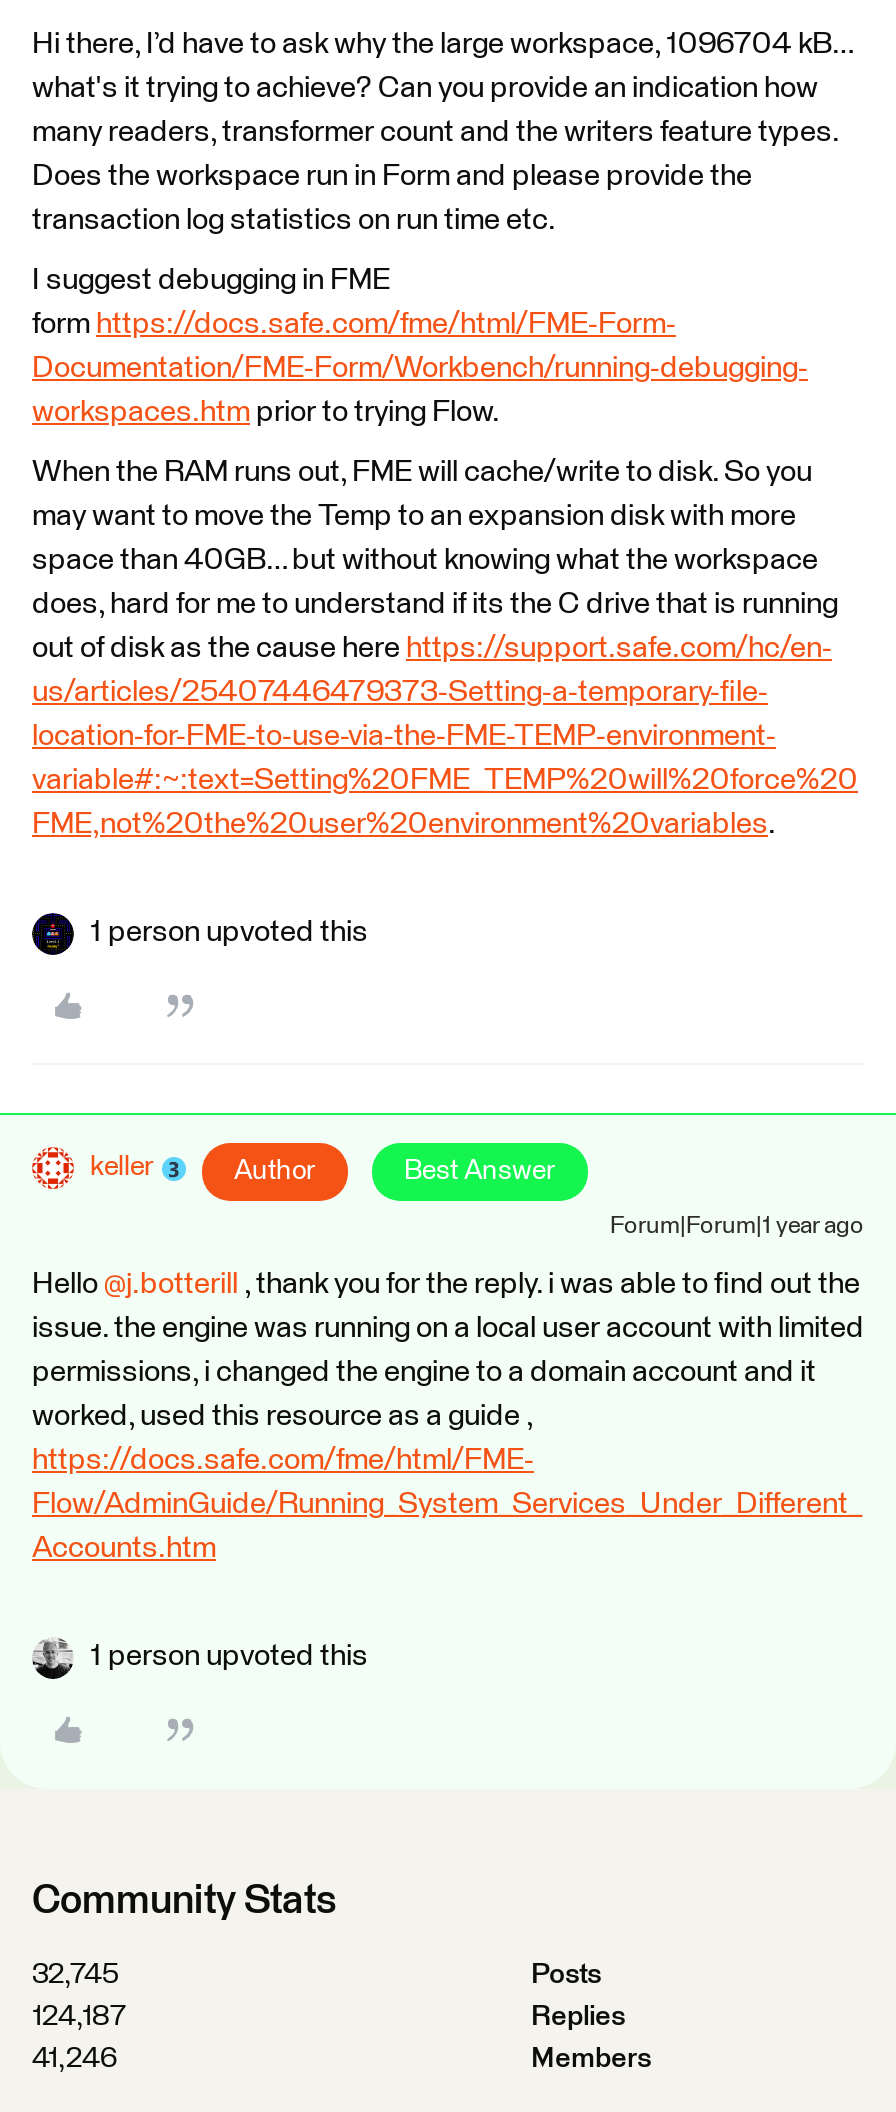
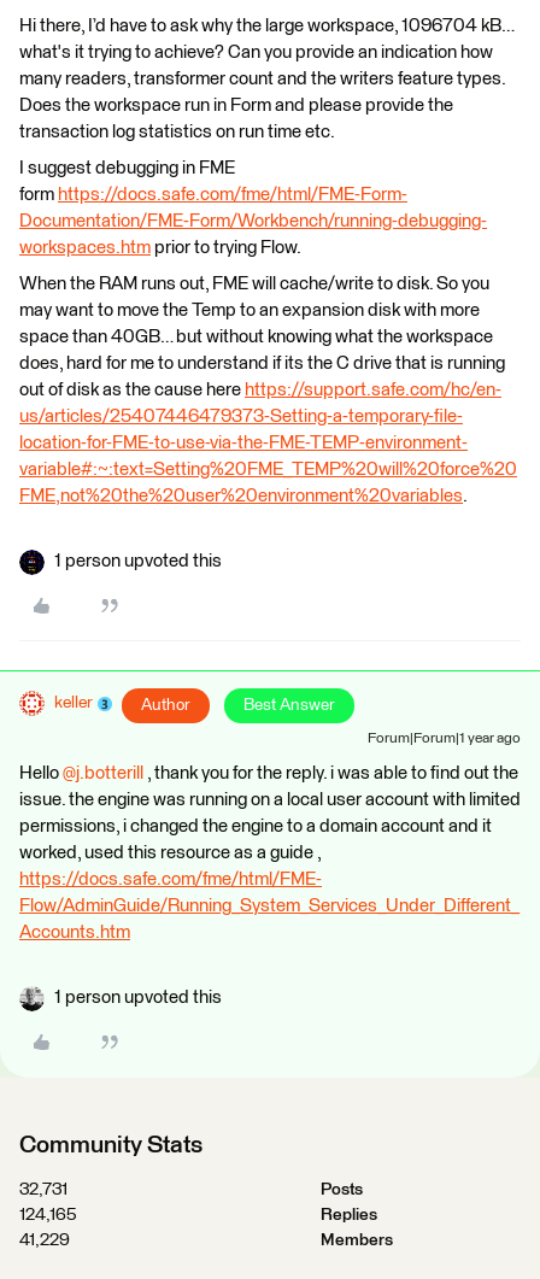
- 32,745
+ 32,731

- 124,187
+ 124,165

- 41,246
+ 41,229
